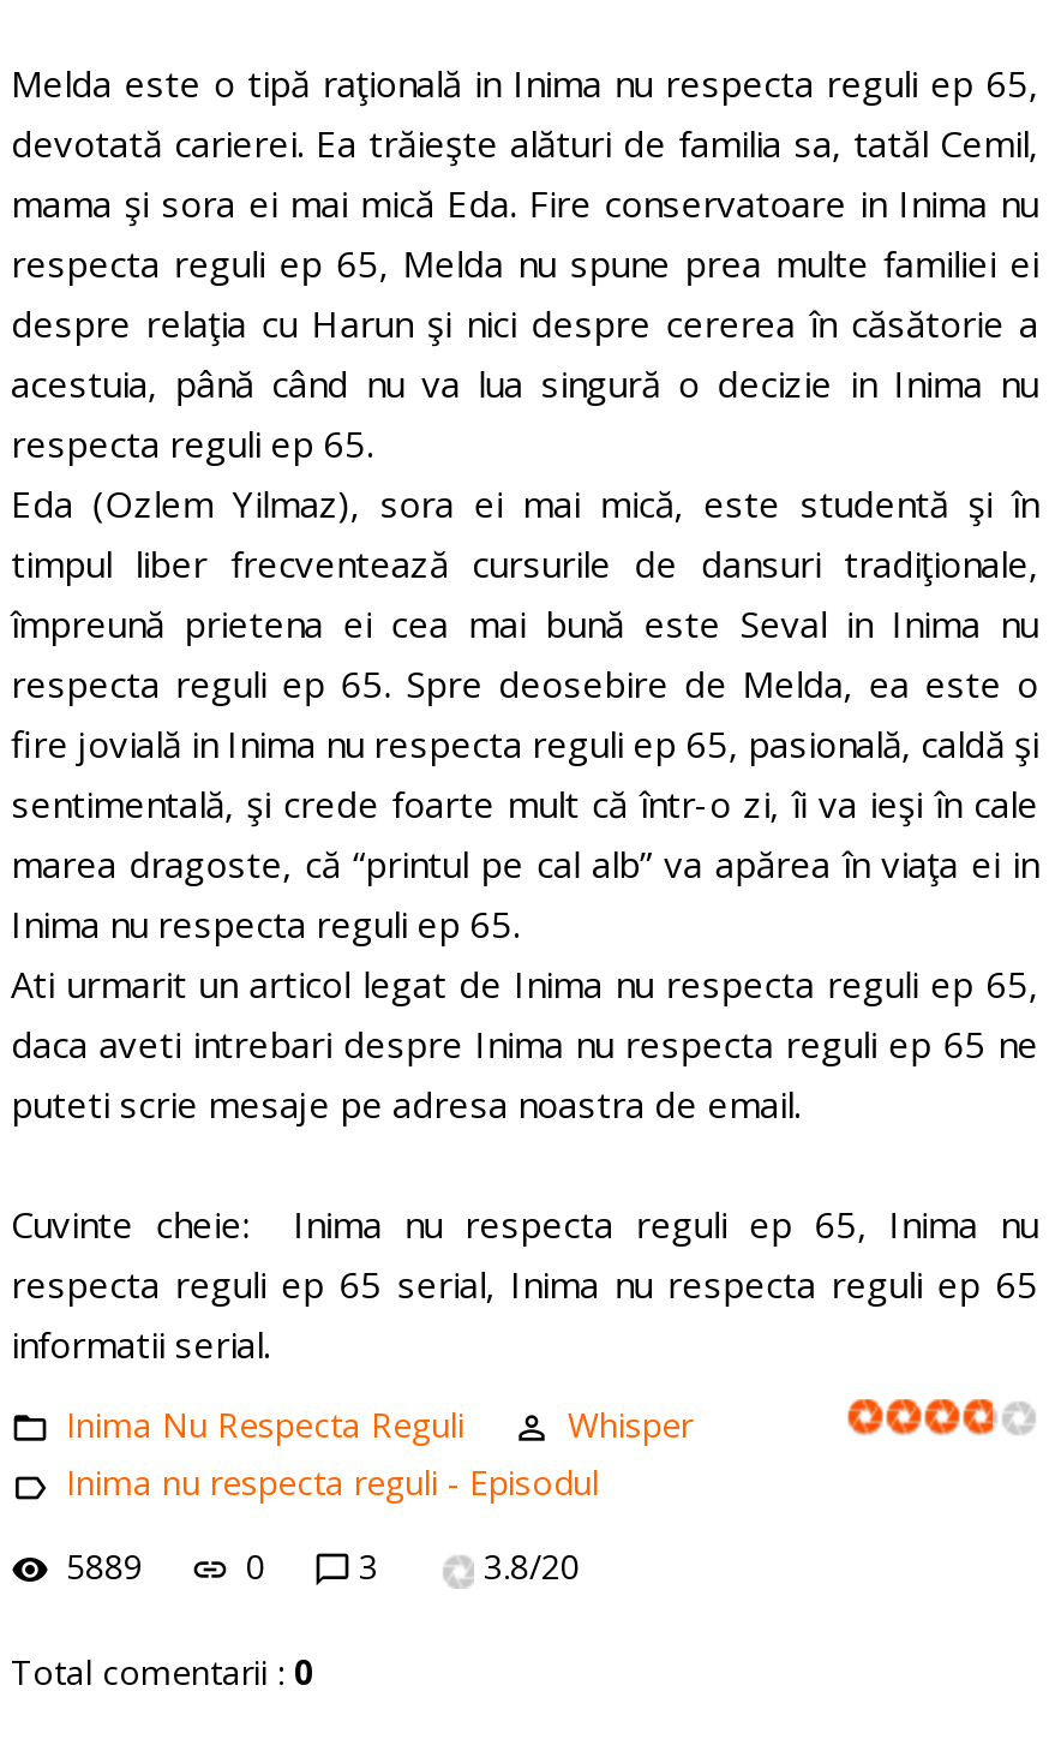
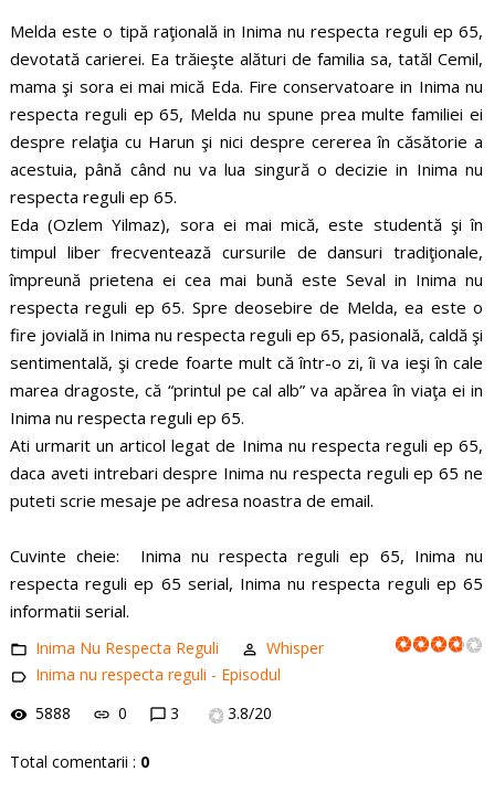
- 5889
+ 5888
